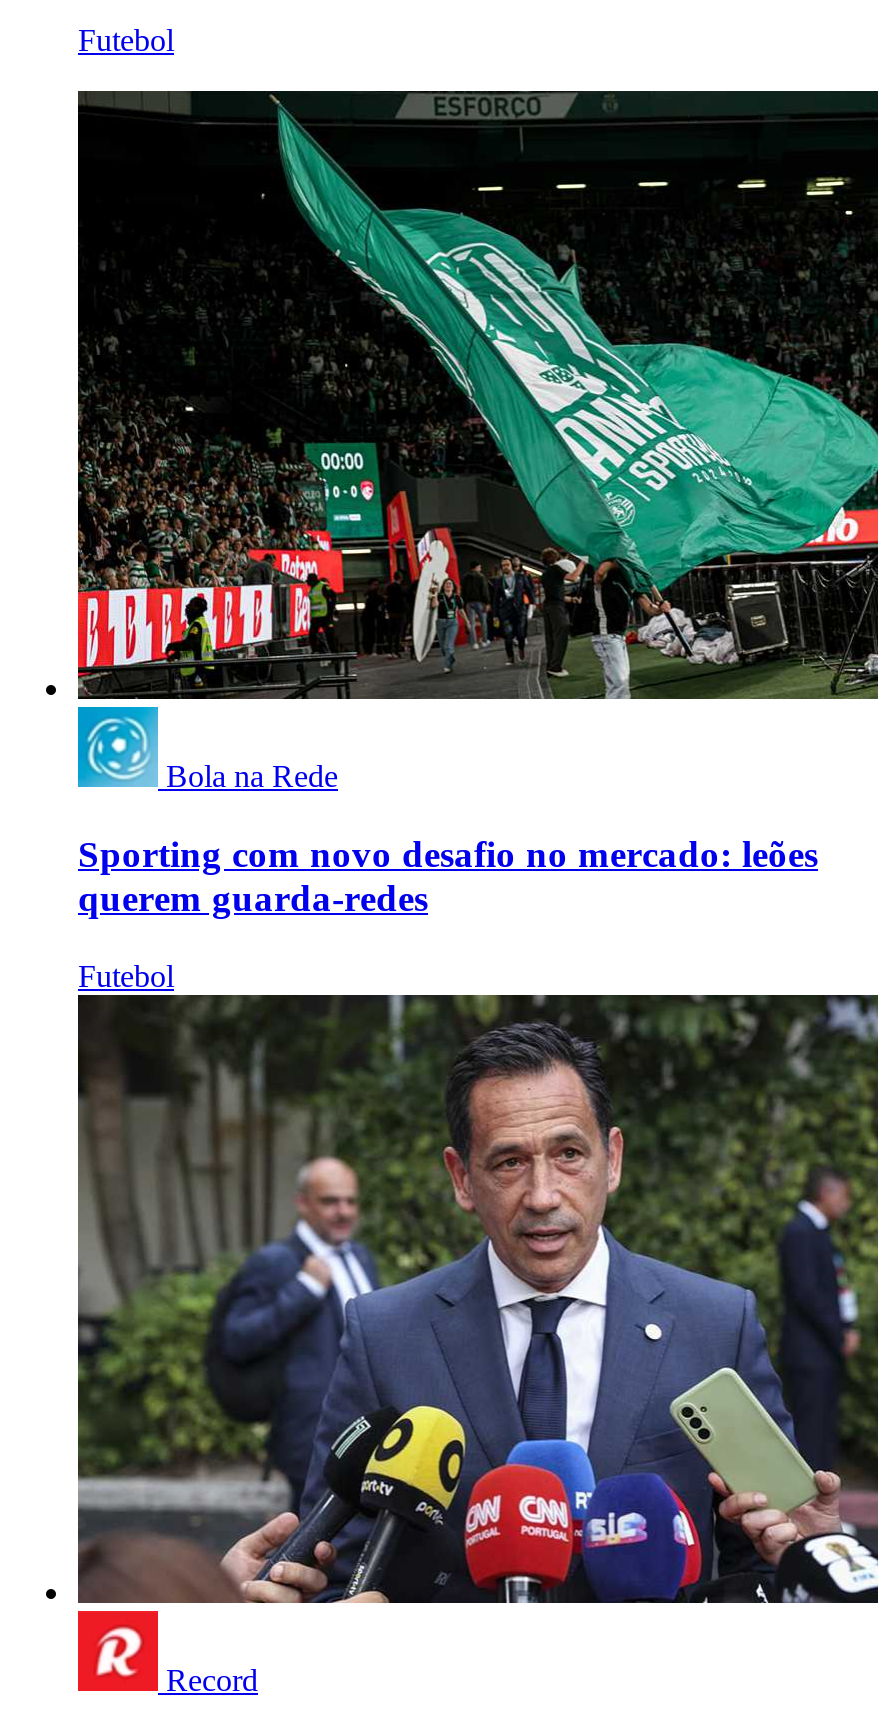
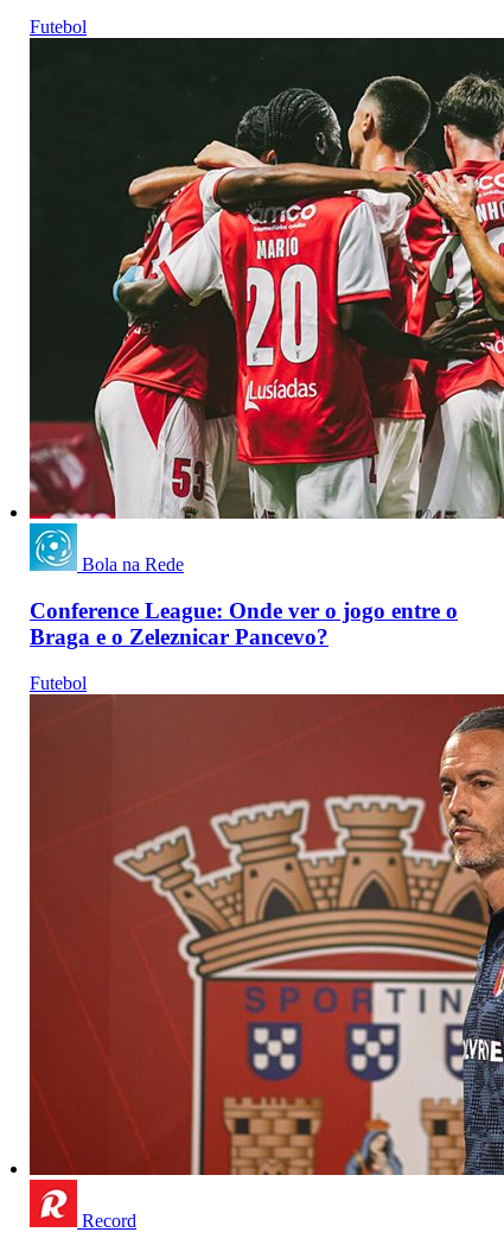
- [image]
+ [image]

- Sporting com novo desafio no mercado: leões
- querem guarda-redes
+ Conference League: Onde ver o jogo entre o
+ Braga e o Zeleznicar Pancevo?

- [image]
+ [image]
